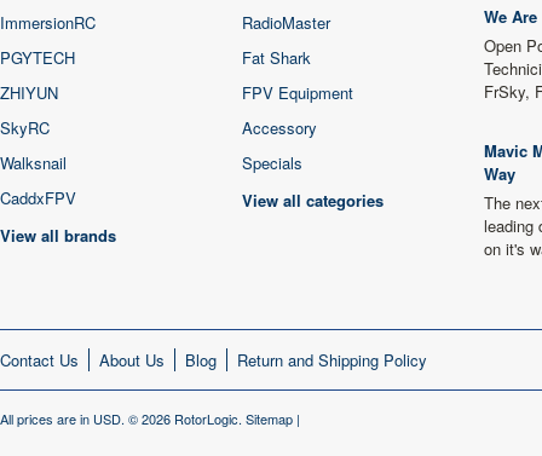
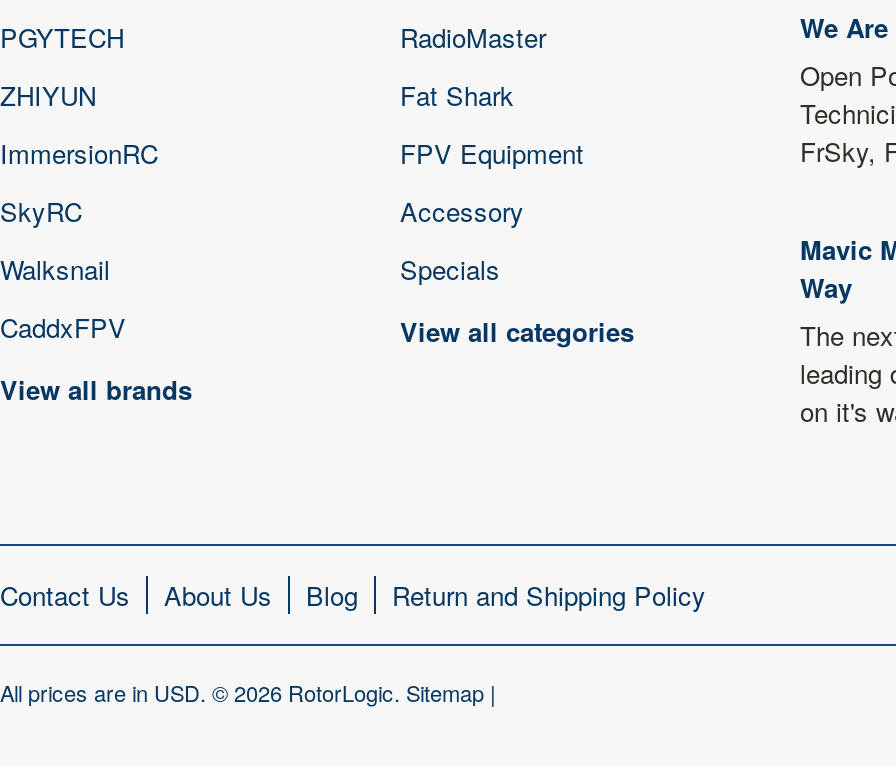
moved down: ImmersionRC

moved up: PGYTECH | ZHIYUN
